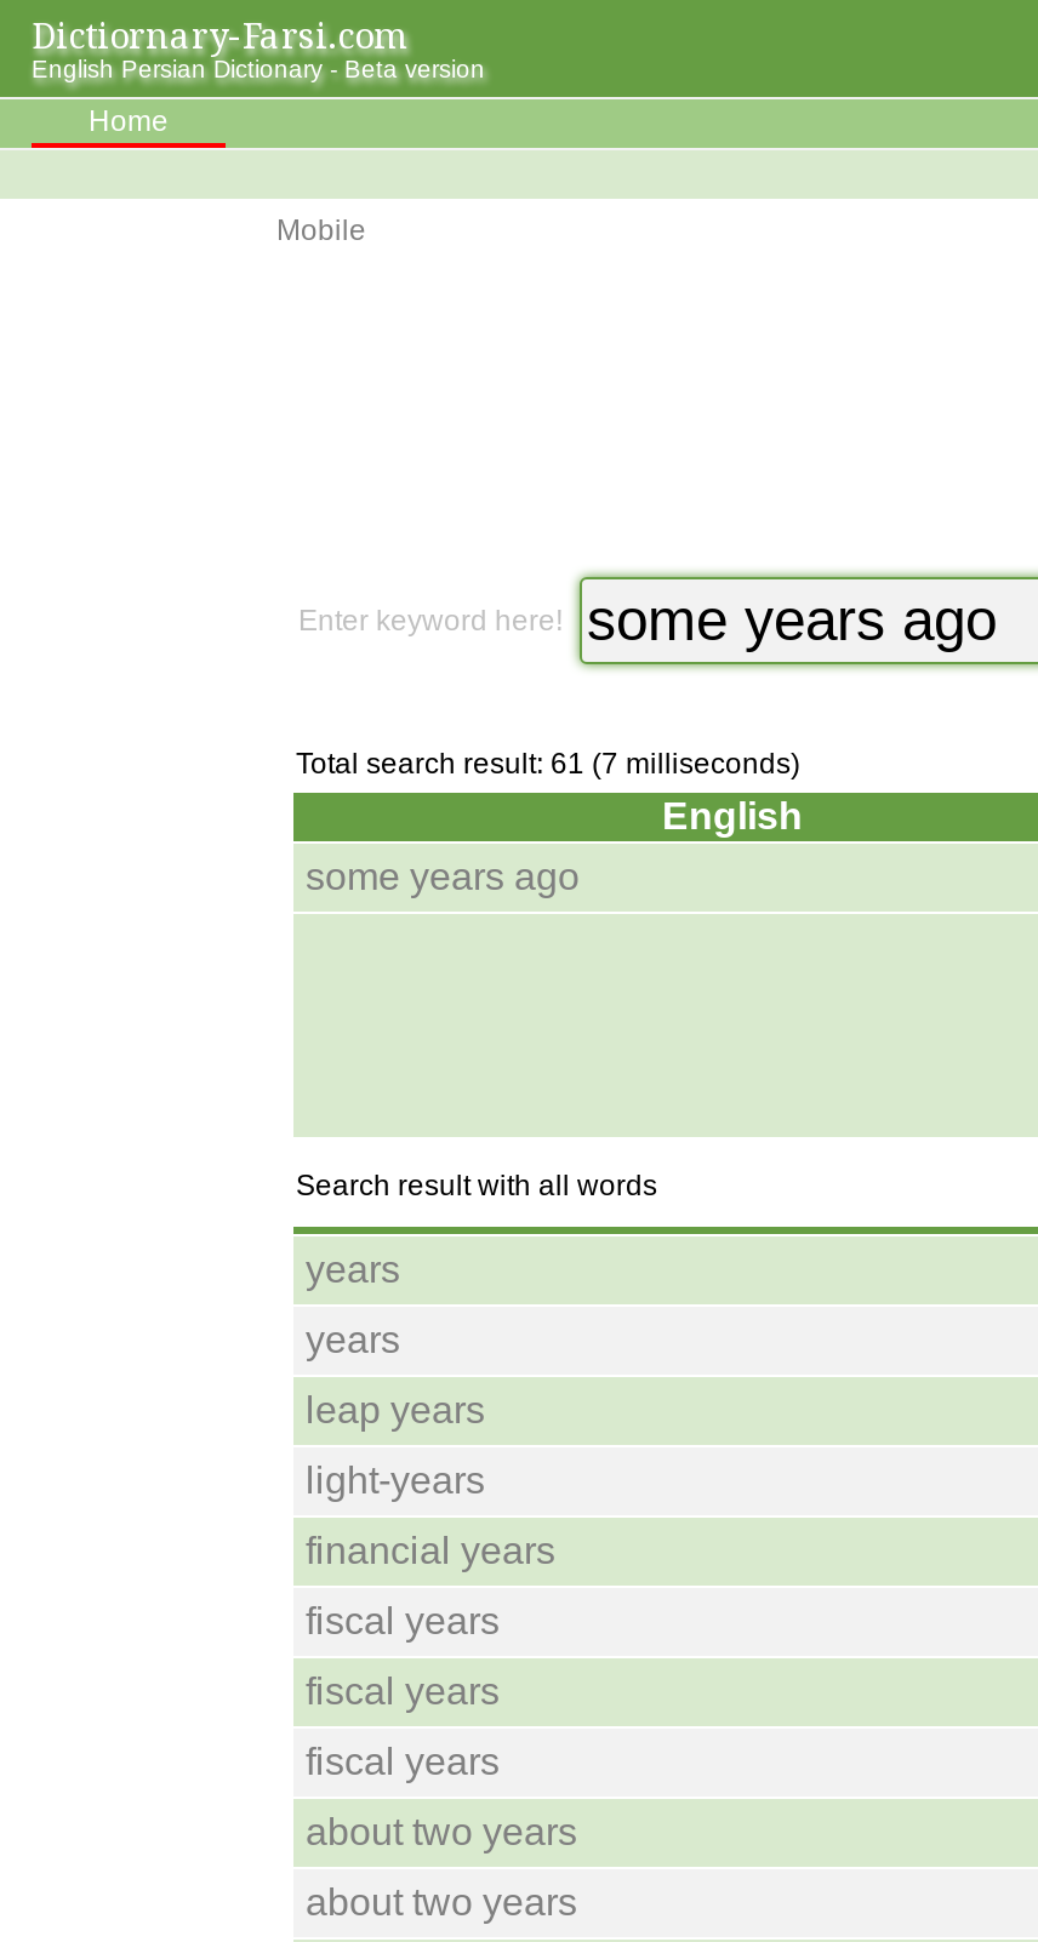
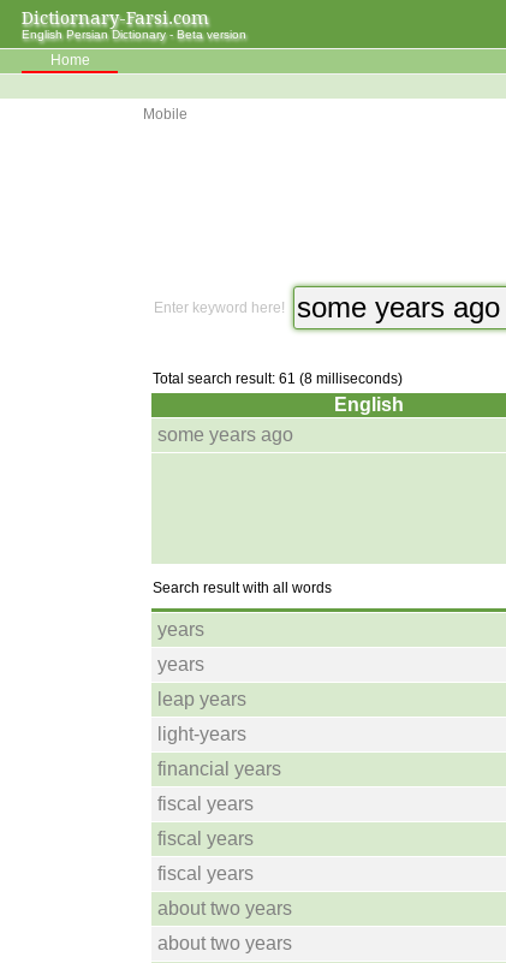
- Total search result: 61 (7 milliseconds)
+ Total search result: 61 (8 milliseconds)
